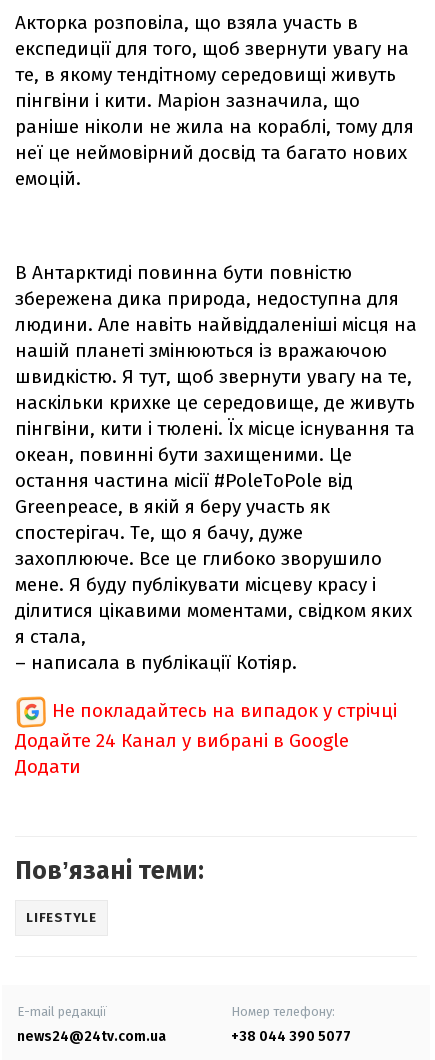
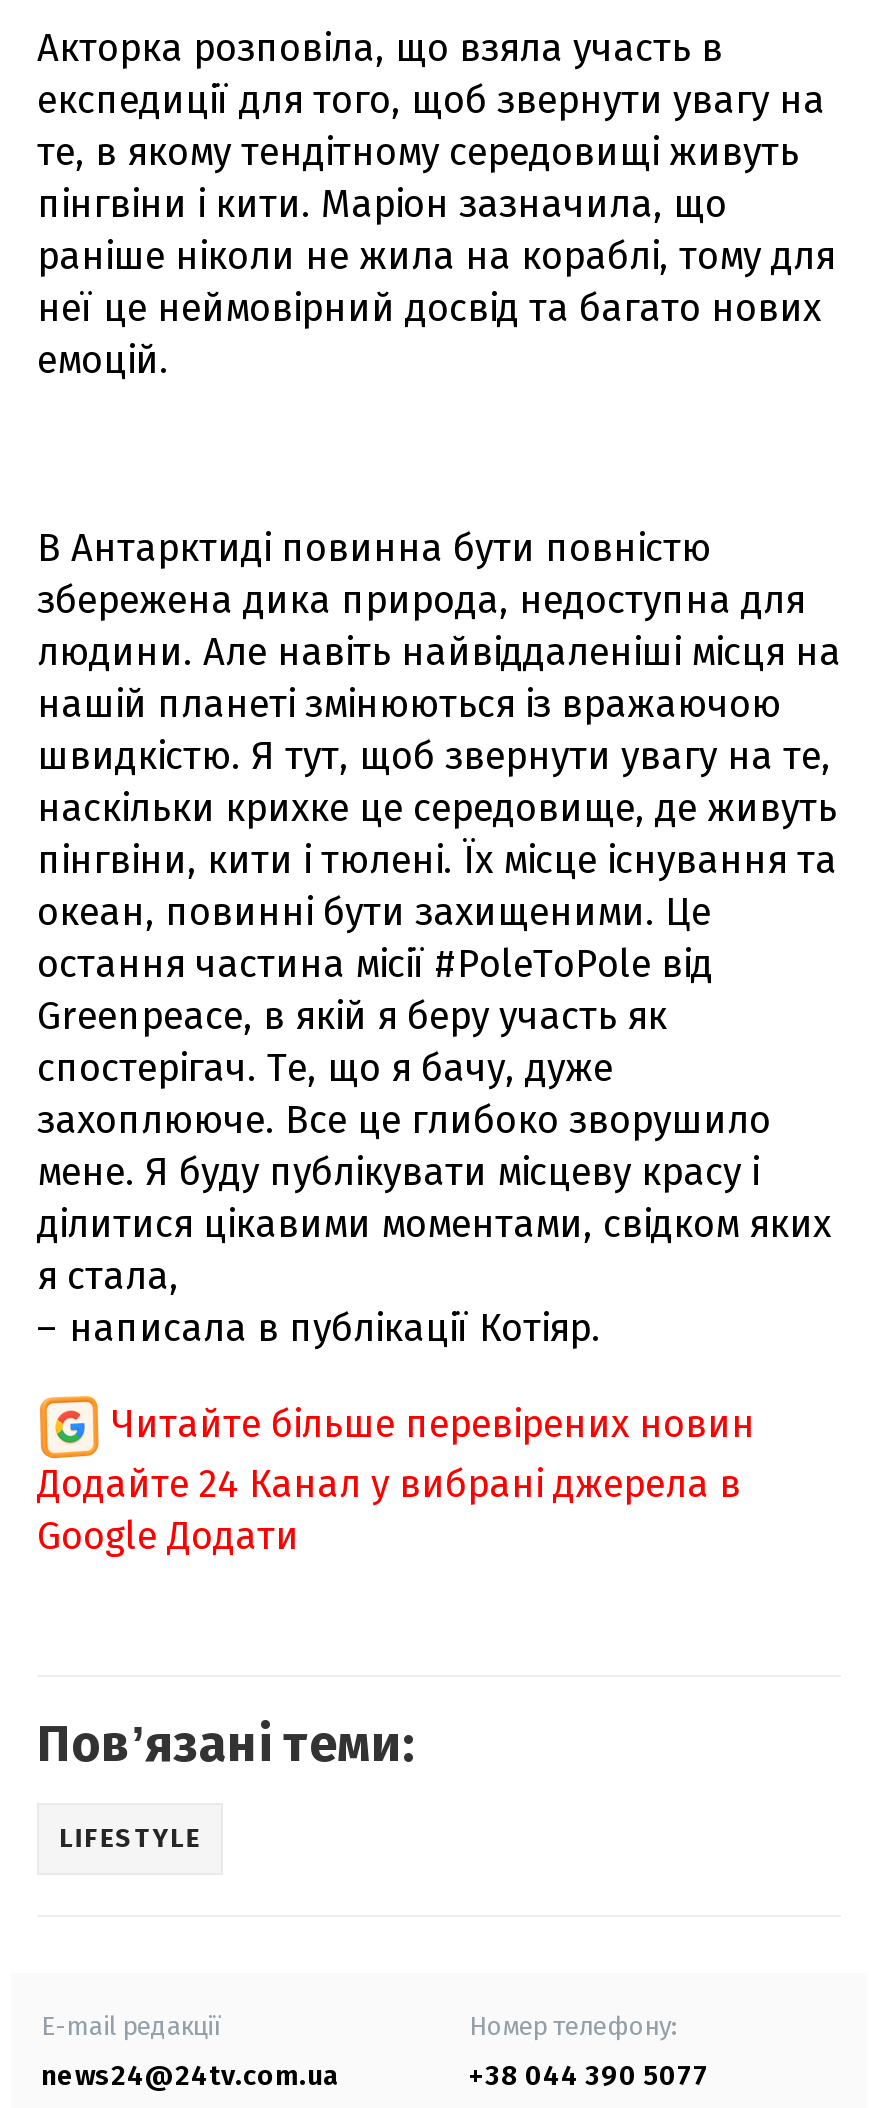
- Не покладайтесь на випадок у стрічці
- Додайте 24 Канал у вибрані в Google
- Додати
+ Читайте більше перевірених новин
+ Додайте 24 Канал у вибрані джерела в
+ Google Додати
